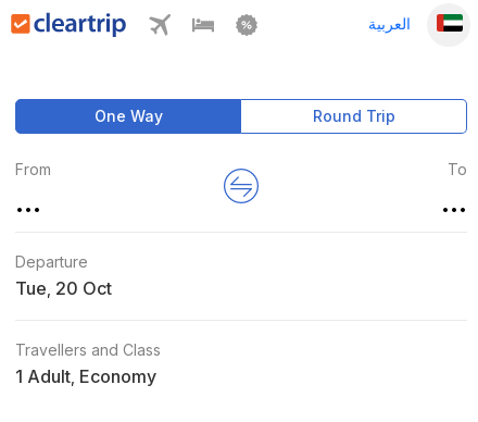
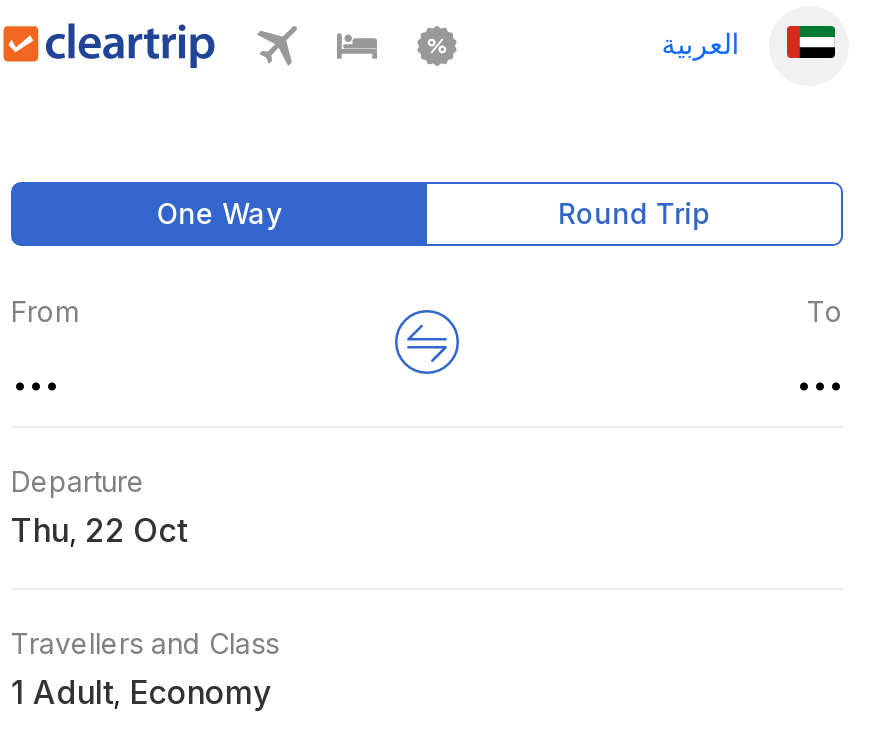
- Tue,
+ Thu,
